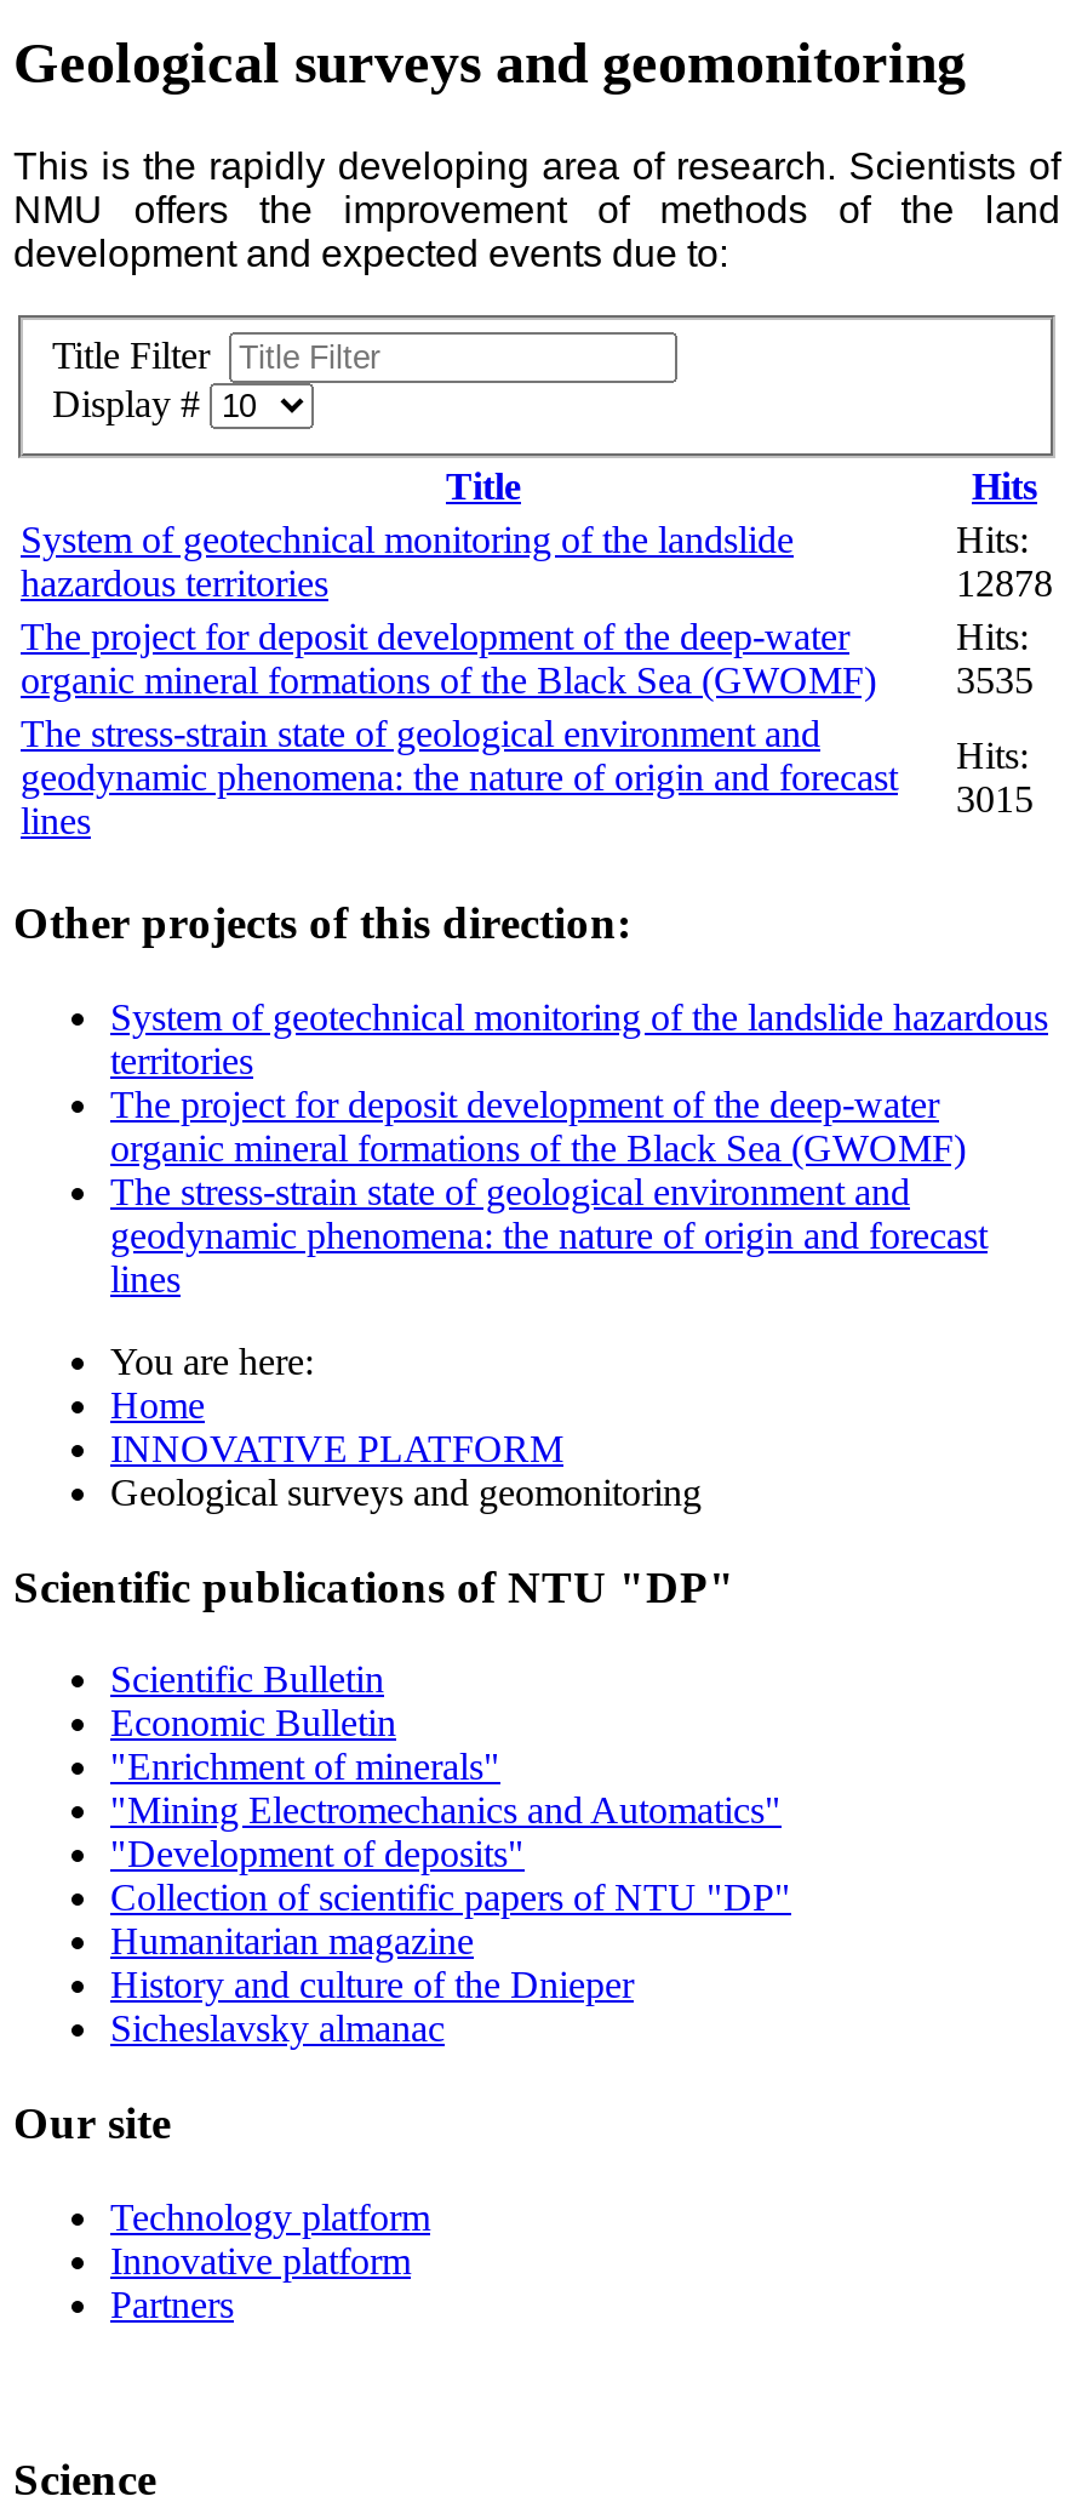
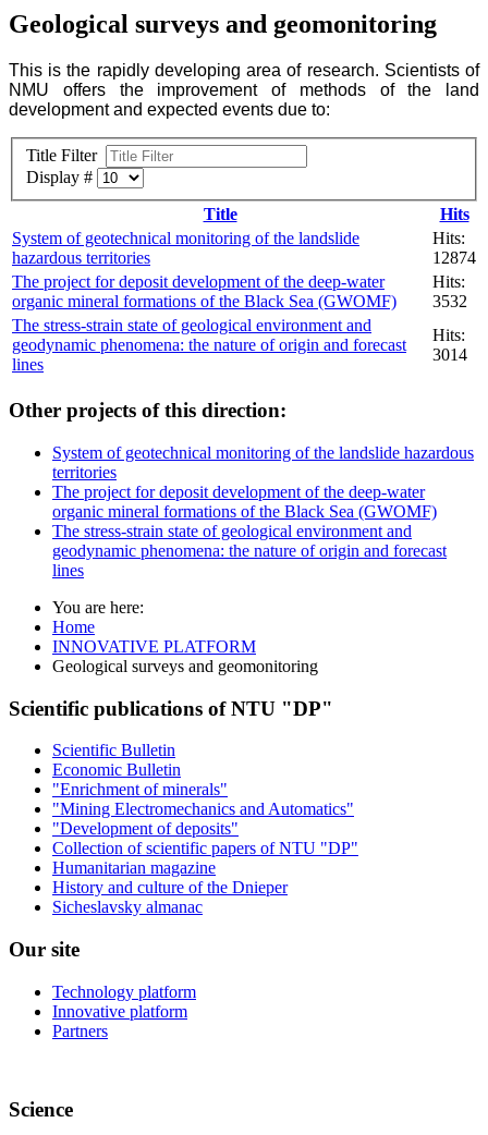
- 12878
+ 12874

- organic mineral formations of the Black Sea (GWOMF) 3535
+ organic mineral formations of the Black Sea (GWOMF) 3532

- 3015
+ 3014
